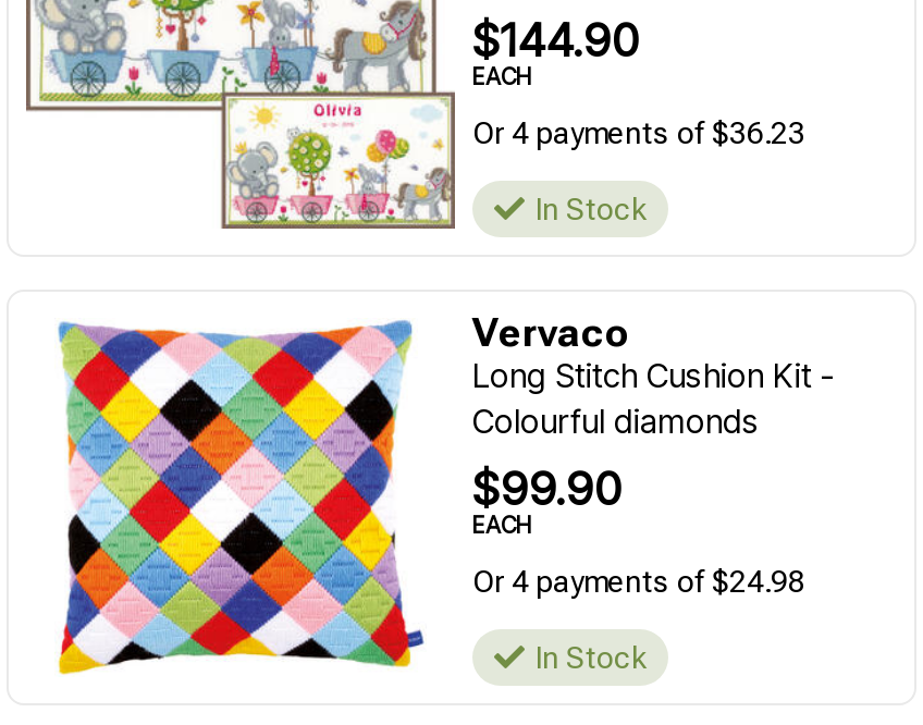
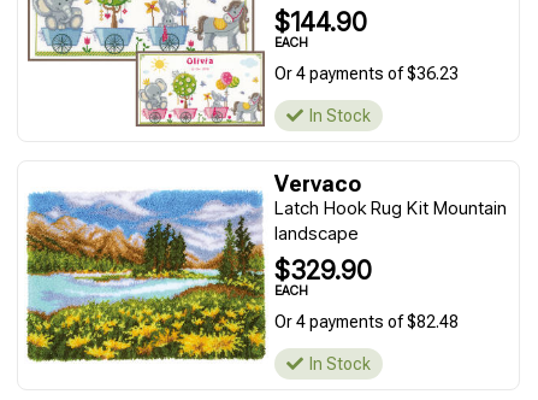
- [image]
- Long Stitch Cushion Kit -
- Colourful diamonds
- $99.90
+ [image]
+ Latch Hook Rug Kit Mountain
+ landscape
+ $329.90

- Or 4 payments of $24.98
+ Or 4 payments of $82.48
